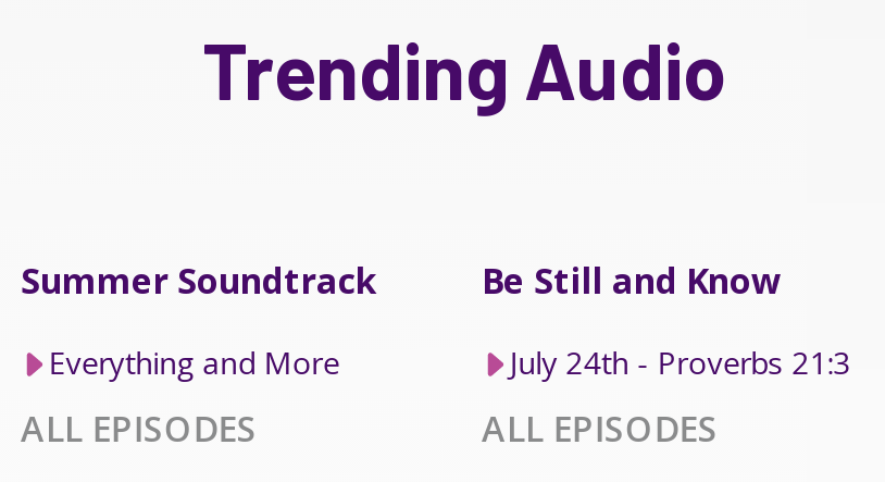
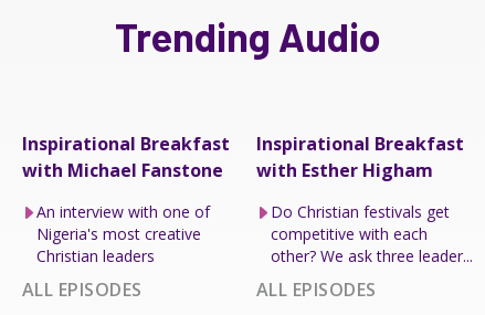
- Summer Soundtrack
+ Inspirational Breakfast
+ with Michael Fanstone

- Be Still and Know
+ Inspirational Breakfast
+ with Esther Higham

- Everything and More
+ An interview with one of
+ Nigeria's most creative
+ Christian leaders

- July 24th - Proverbs 21:3
+ Do Christian festivals get
+ competitive with each
+ other? We ask three leader...
